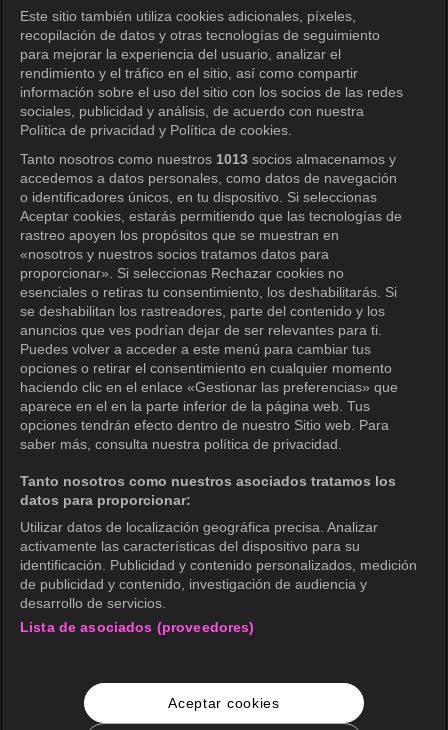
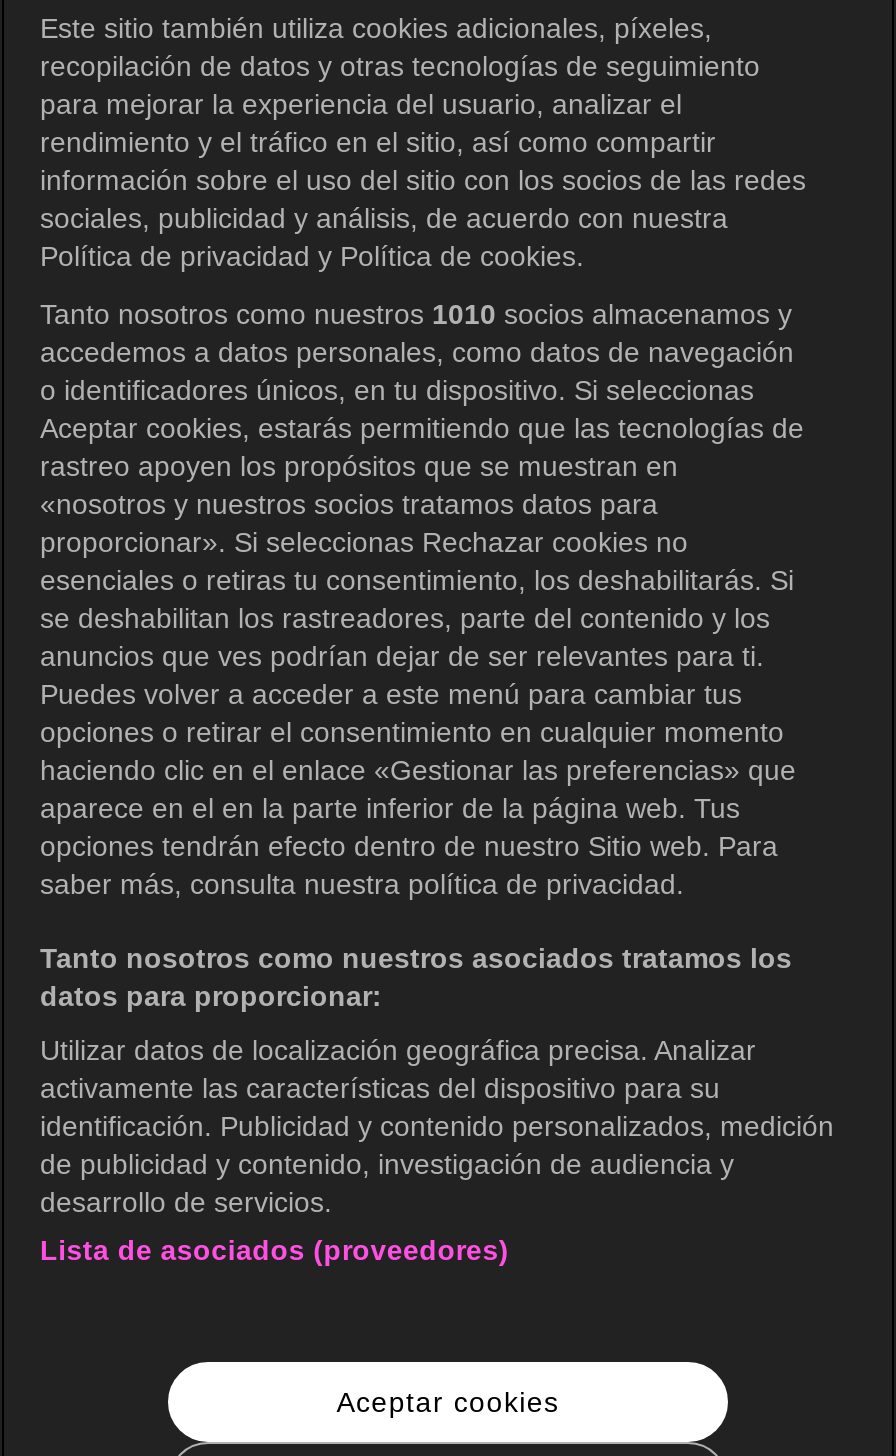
- Tanto nosotros como nuestros 1013 socios almacenamos y
+ Tanto nosotros como nuestros 1010 socios almacenamos y
